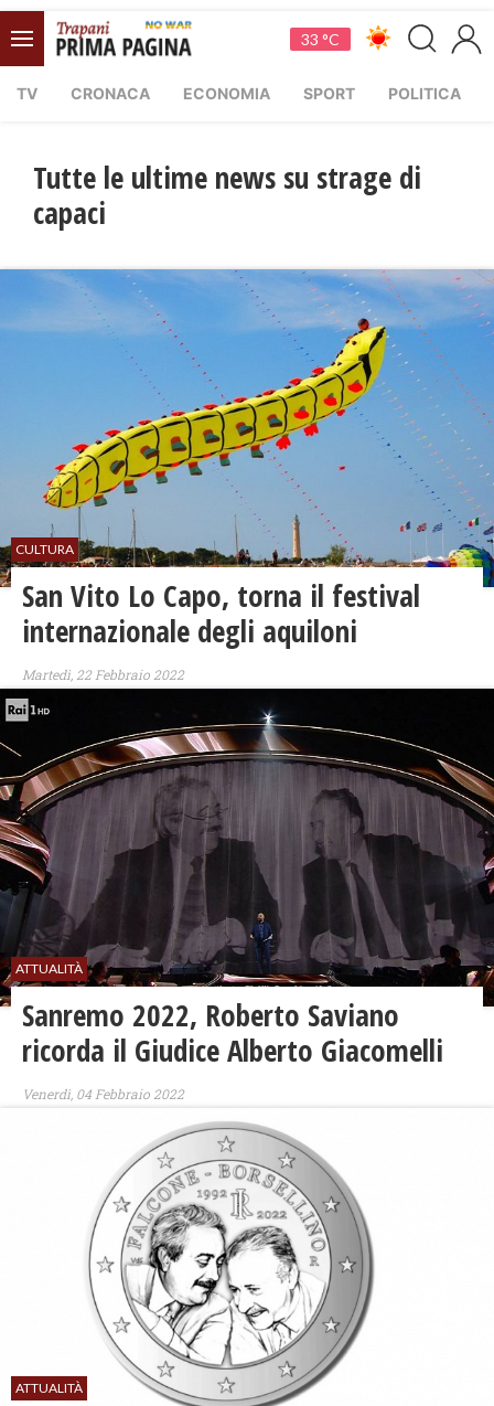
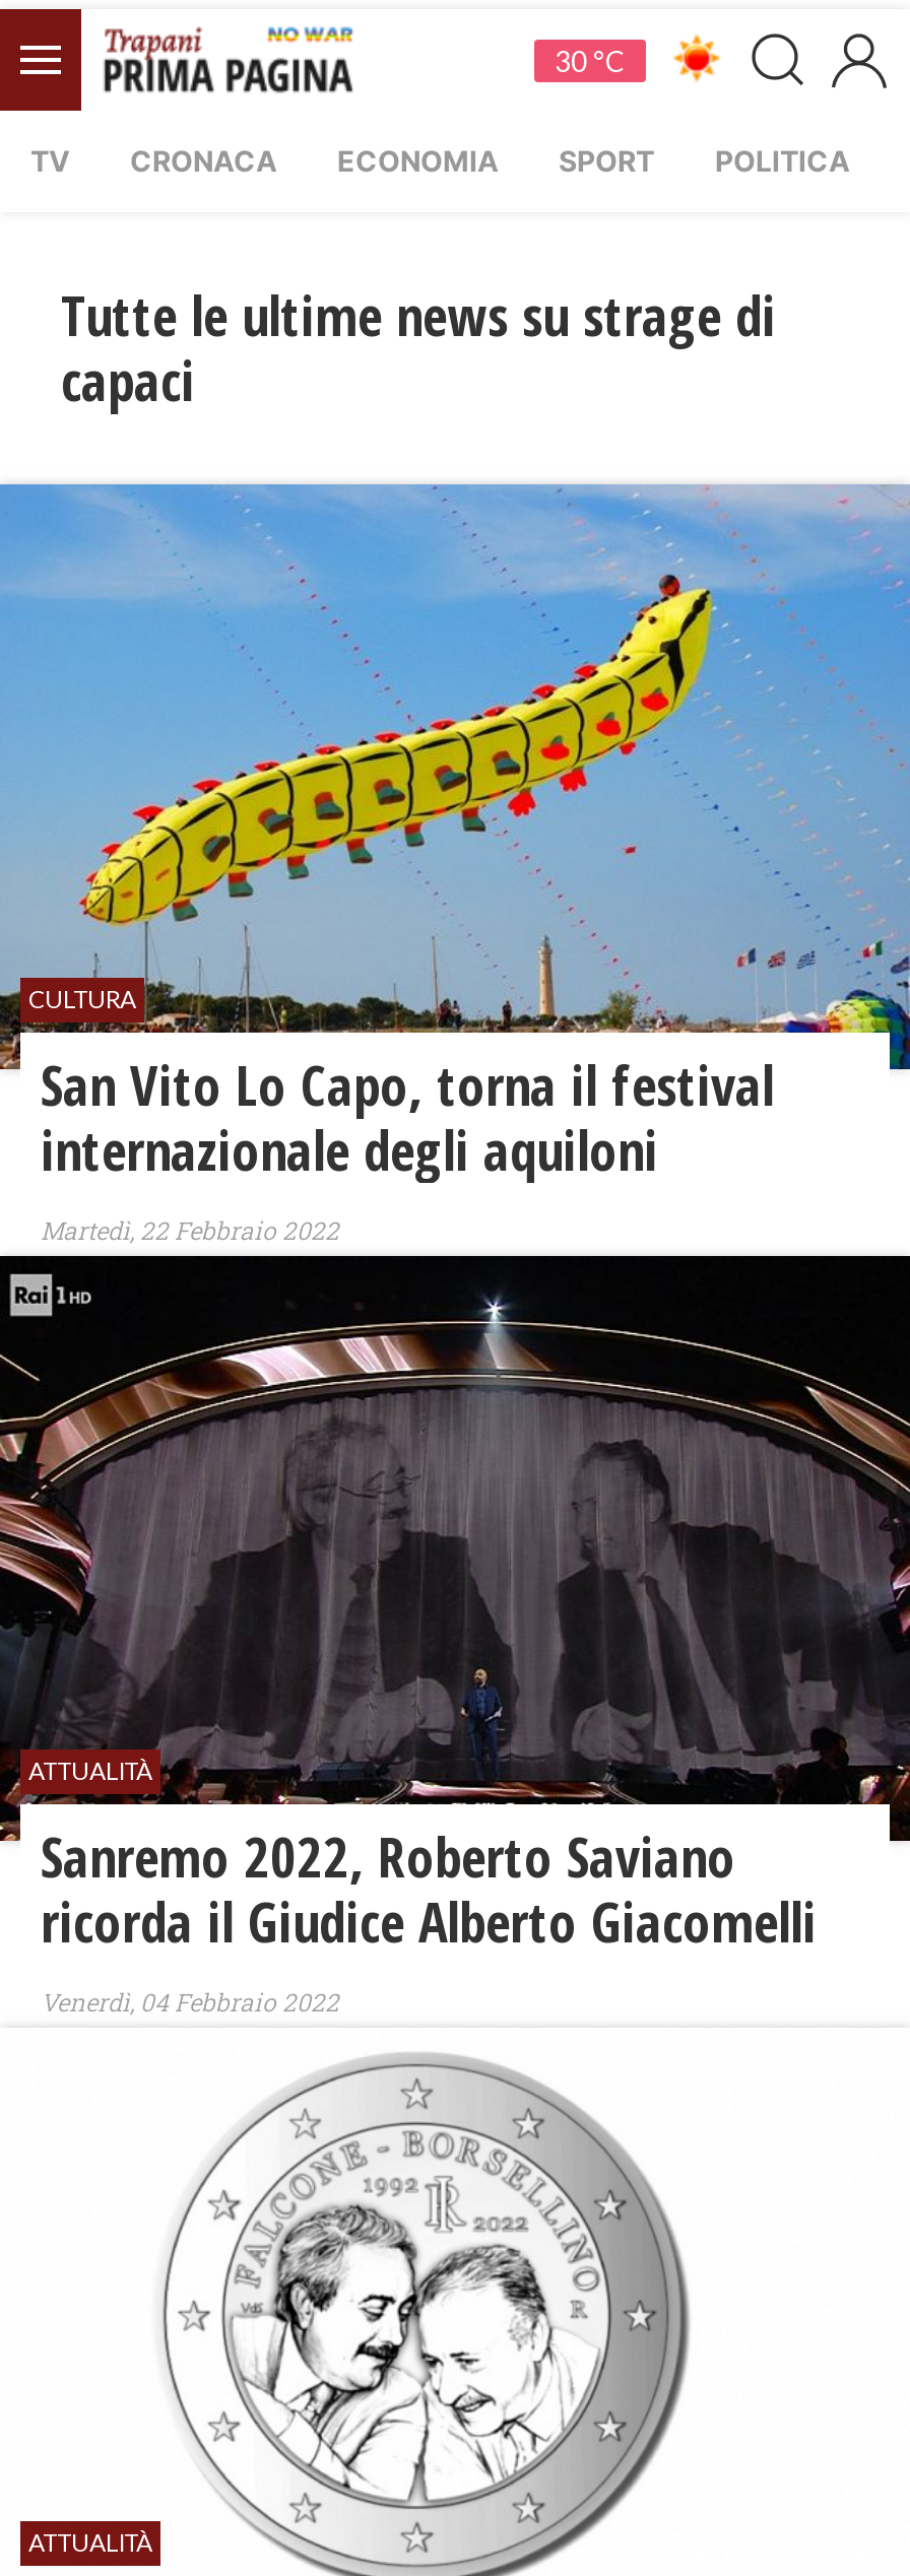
- 33 °C
+ 30 °C
